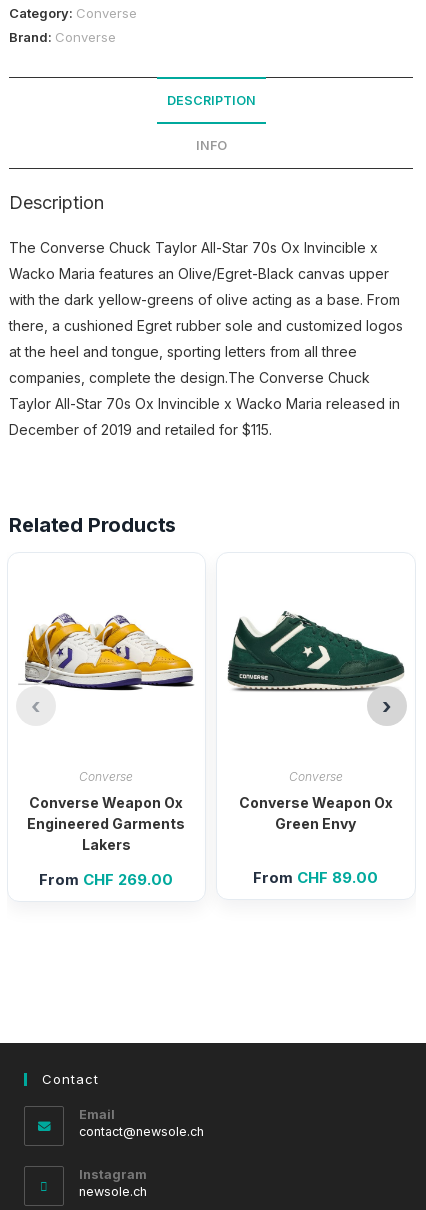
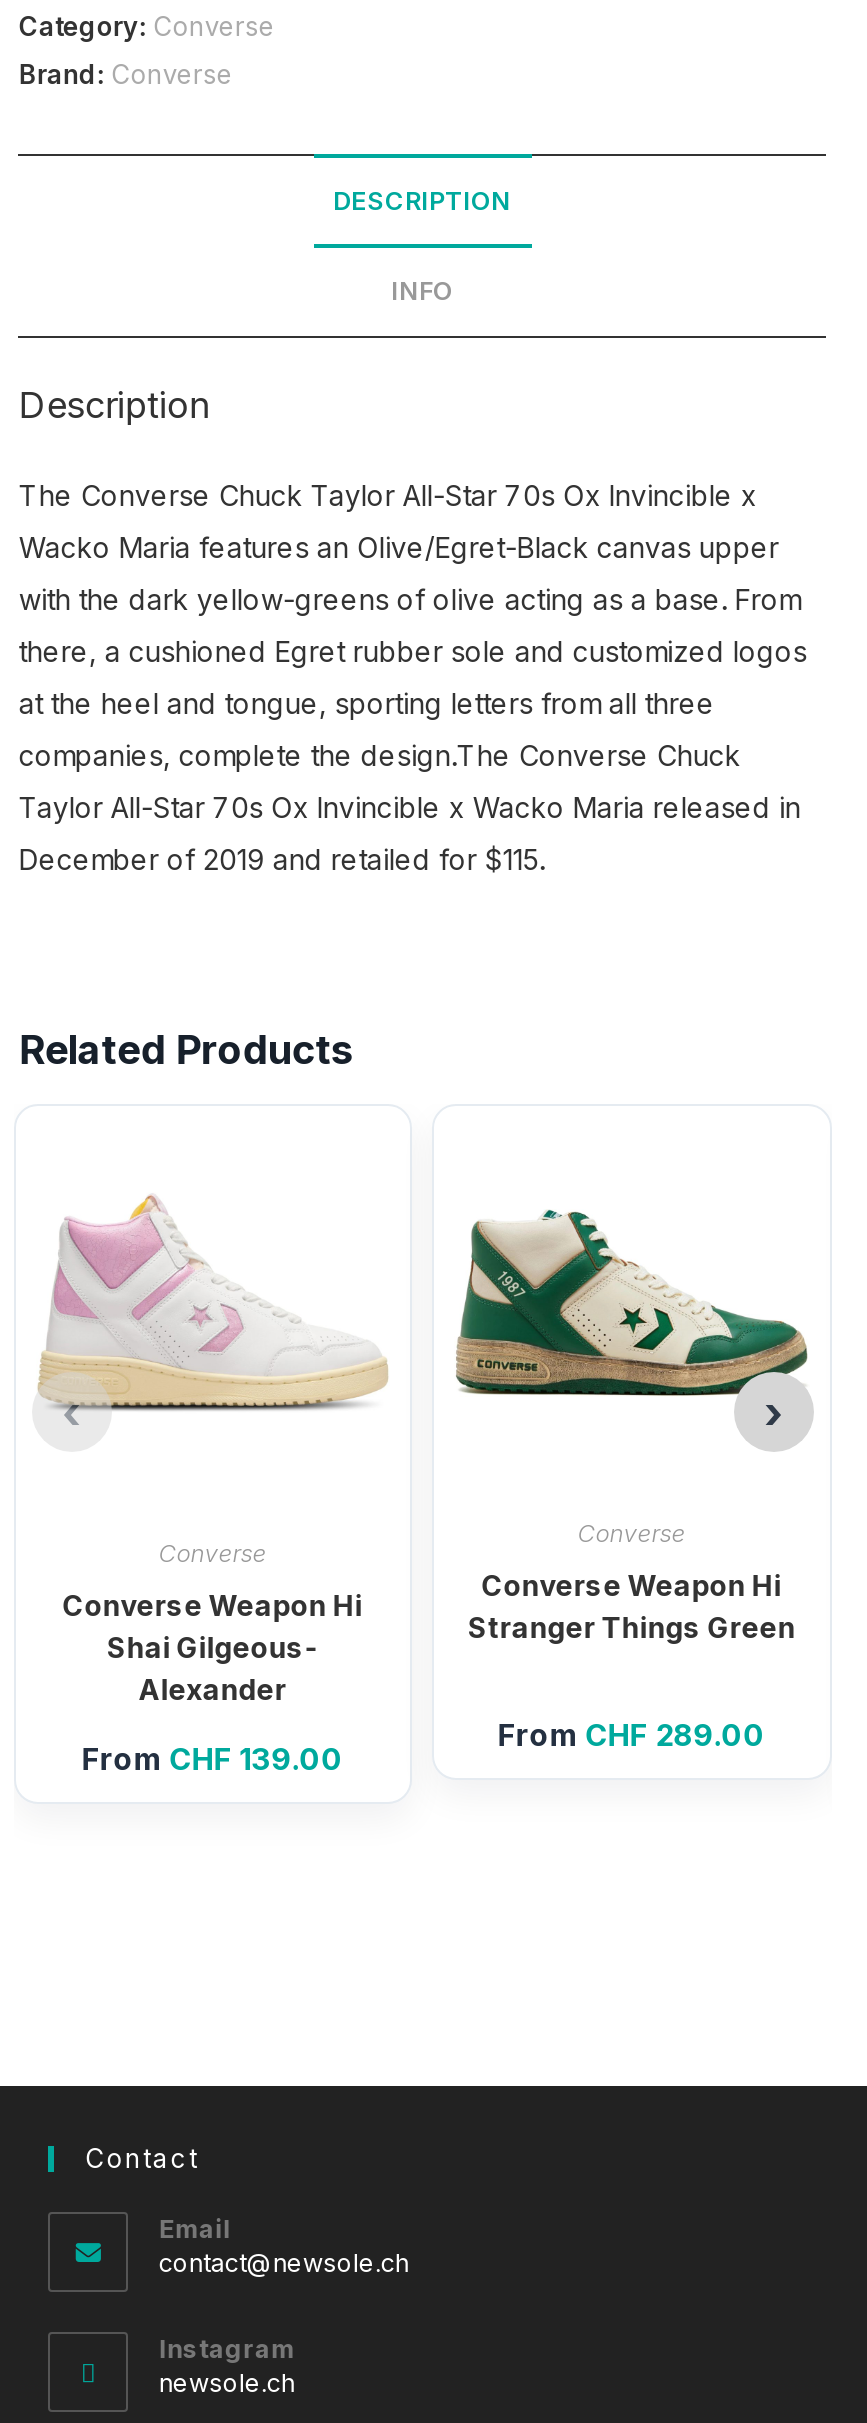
- [image]
+ [image]

- [image]
+ [image]

- Converse Weapon Ox
- Engineered Garments
- Lakers
+ Converse Weapon Hi
+ Shai Gilgeous-
+ Alexander

- Converse Weapon Ox
- Green Envy
+ Converse Weapon Hi
+ Stranger Things Green

- From CHF 269.00
+ From CHF 139.00

- From CHF 89.00
+ From CHF 289.00
